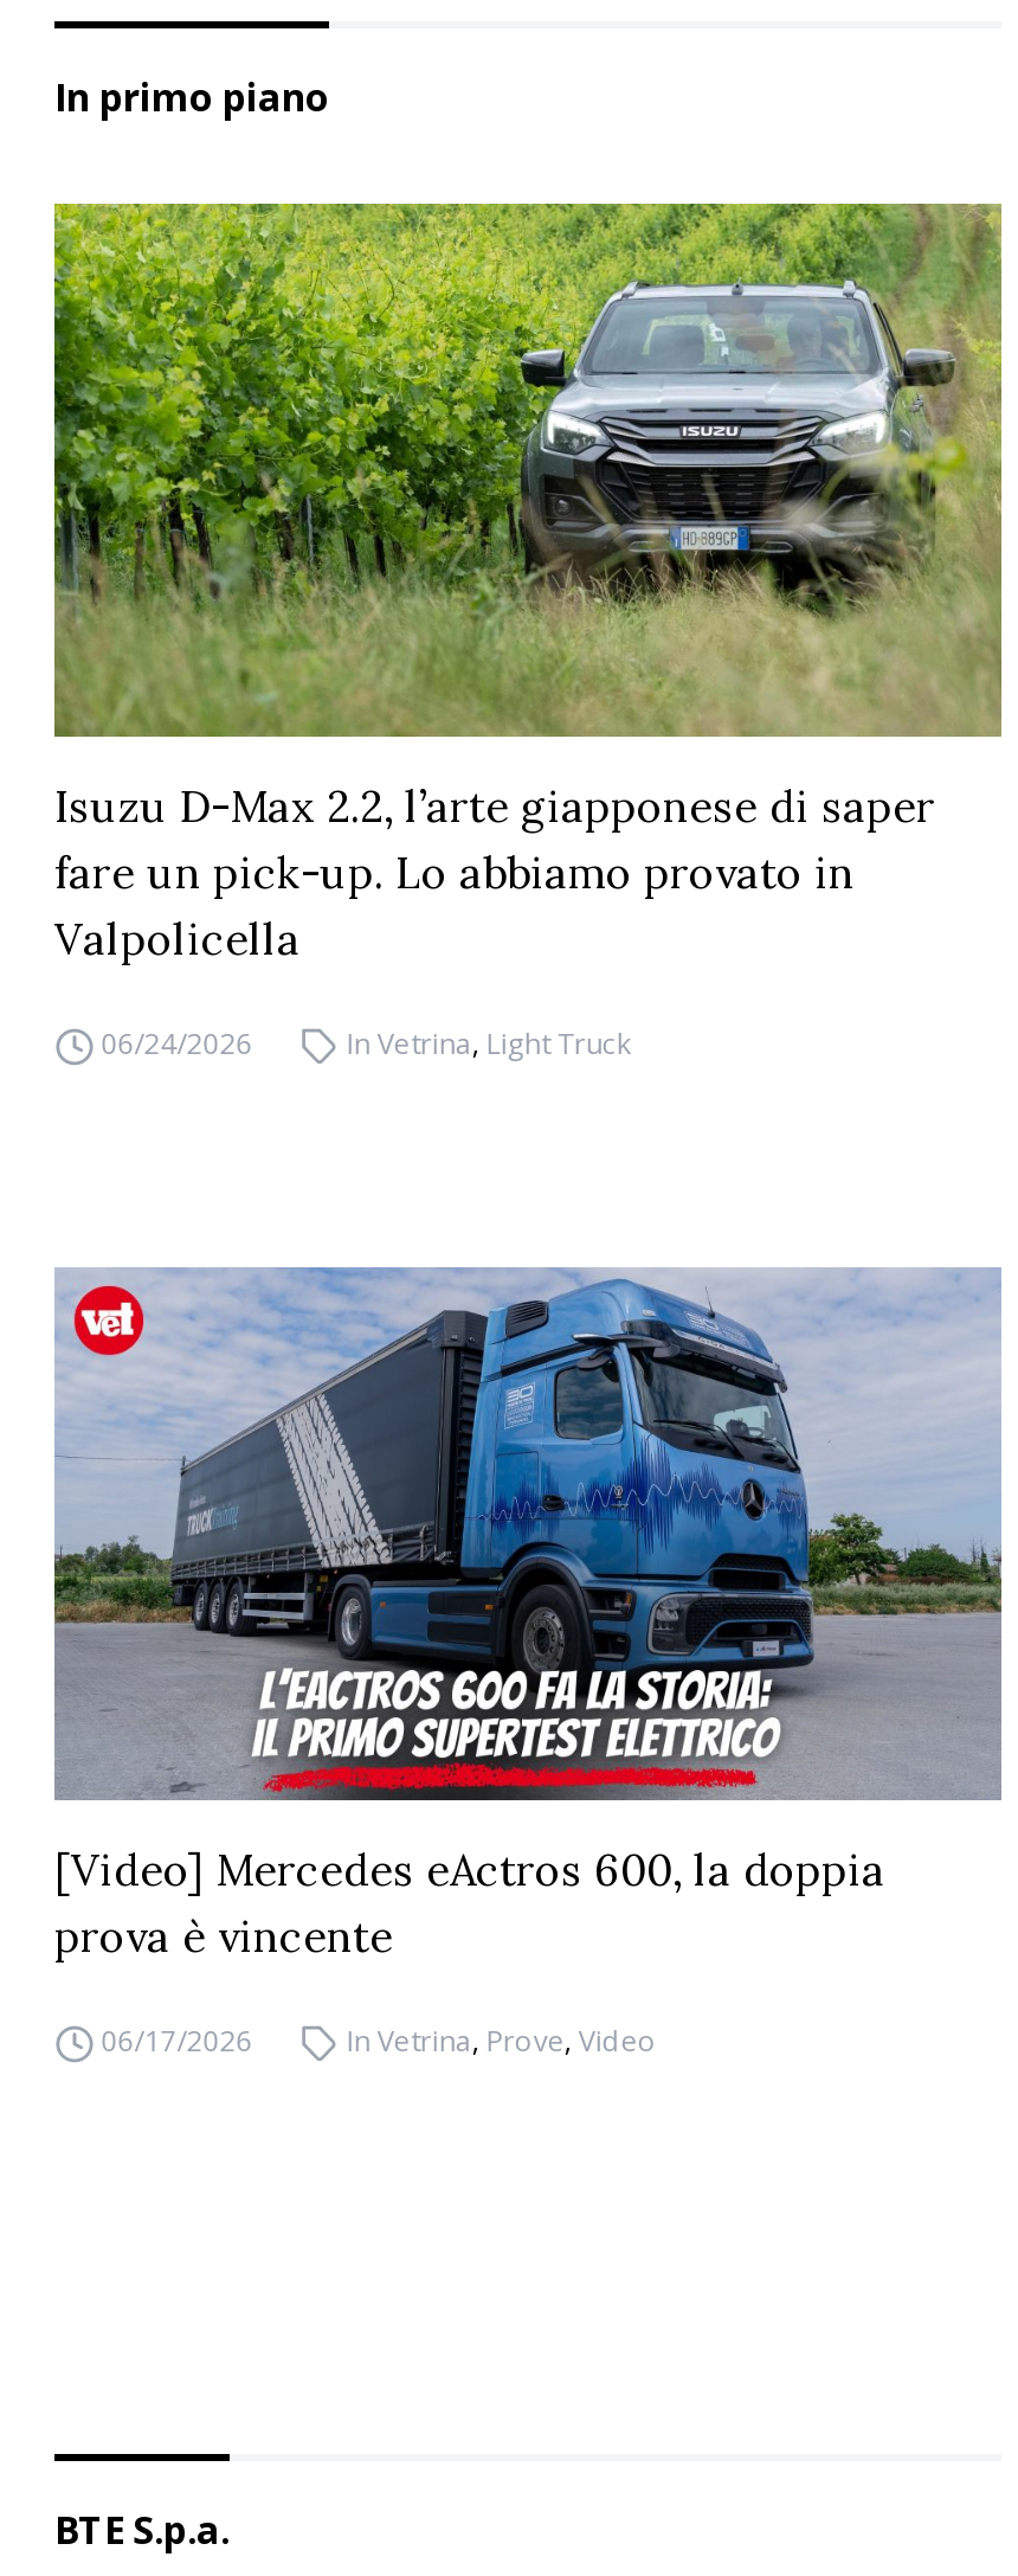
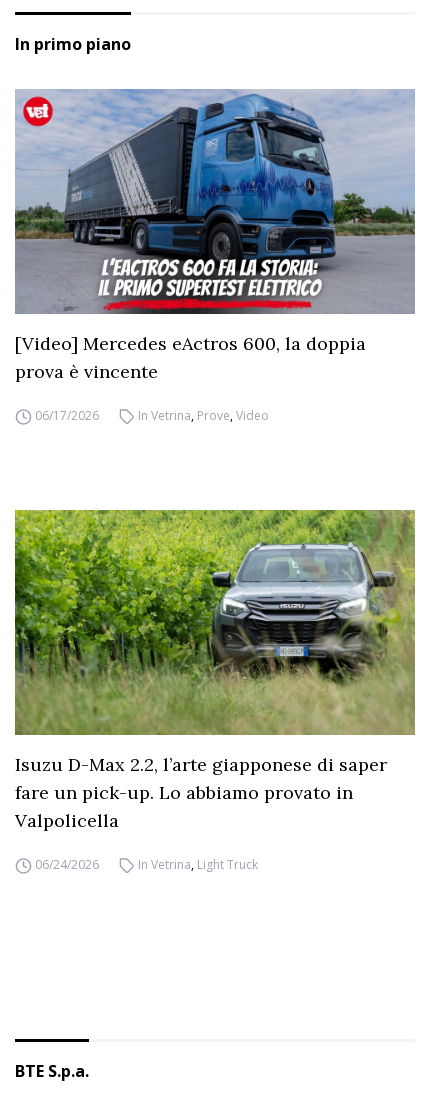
moved down: [image] | Isuzu D-Max 2.2, l’arte giapponese di saper | fare un pick-up. Lo abbiamo provato in | Valpolicella | 06/24/2026 | In Vetrina, Light Truck

moved up: [image] | [Video] Mercedes eActros 600, la doppia | prova è vincente | 06/17/2026 | In Vetrina, Prove, Video
